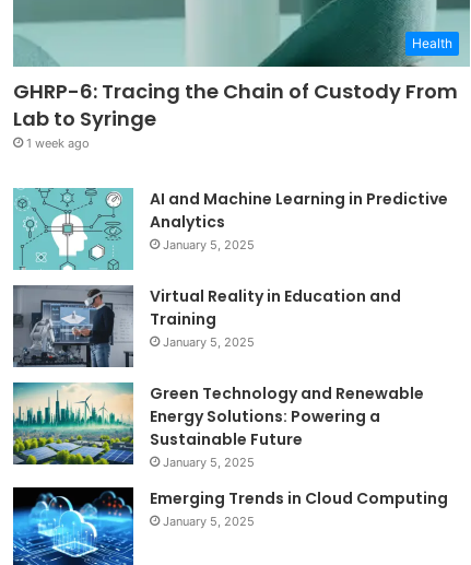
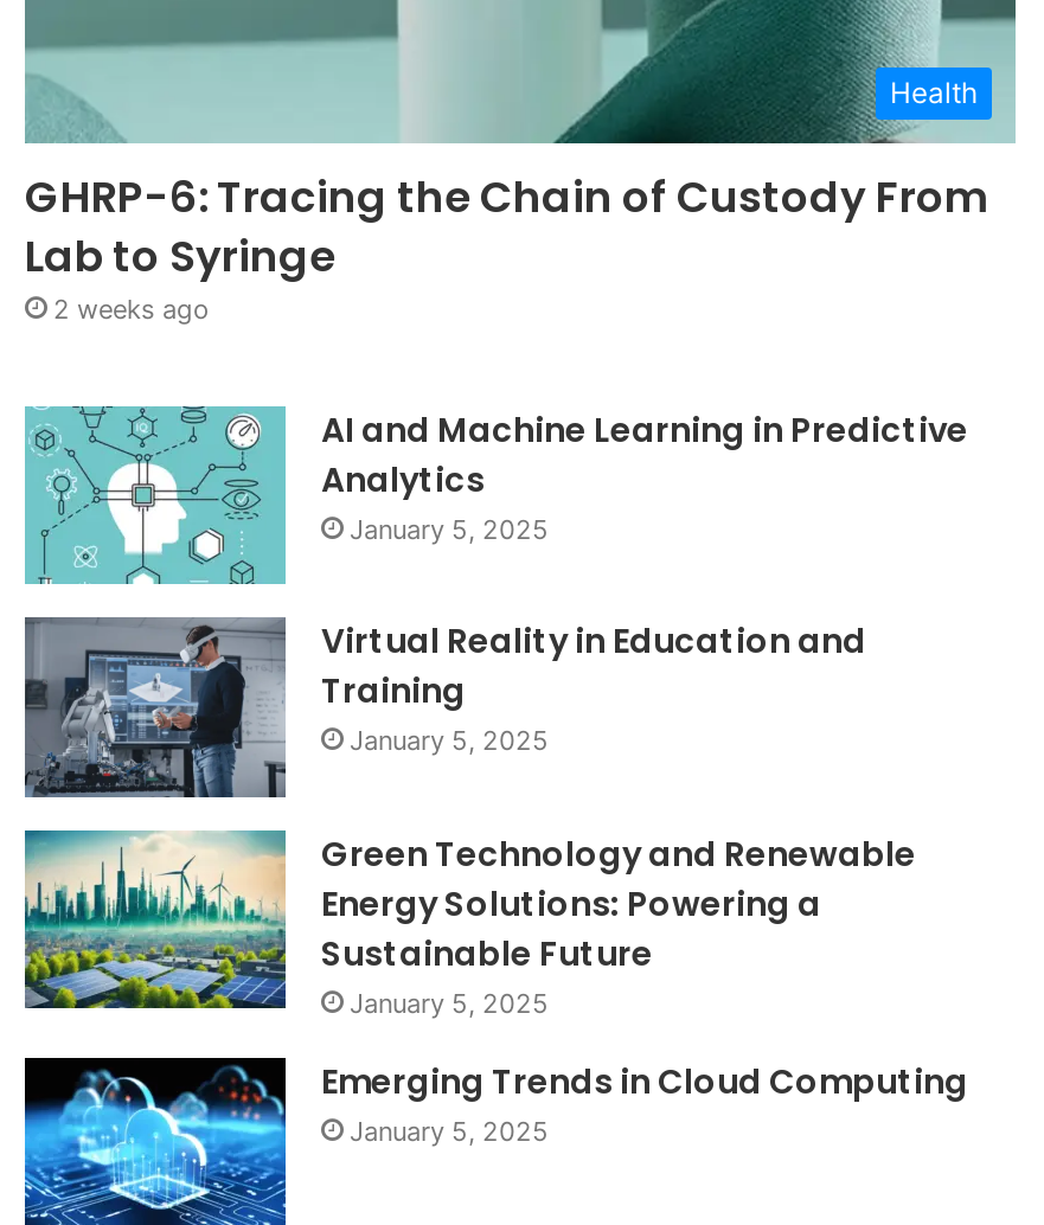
- 1 week ago
+ 2 weeks ago
